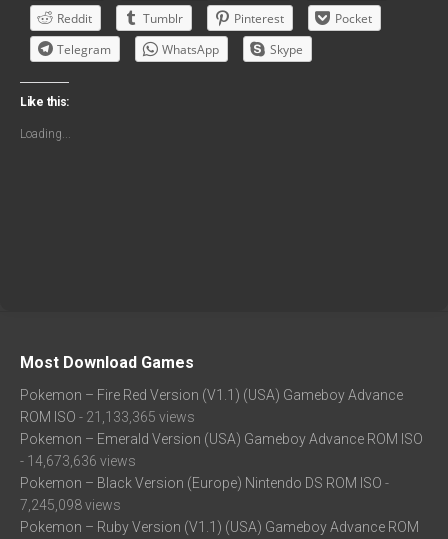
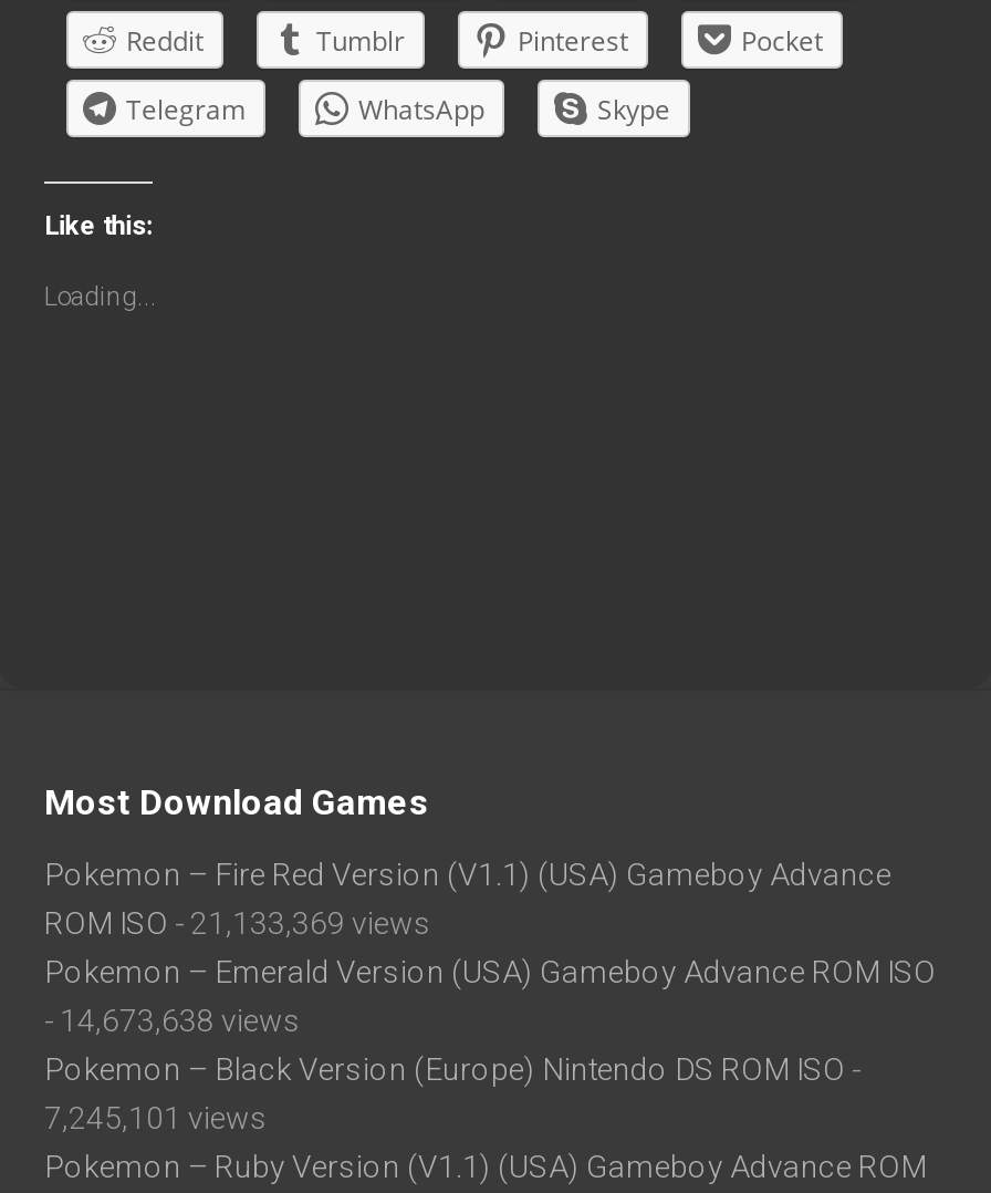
- ROM ISO - 21,133,365 views
+ ROM ISO - 21,133,369 views

- - 14,673,636 views
+ - 14,673,638 views

- 7,245,098 views
+ 7,245,101 views
